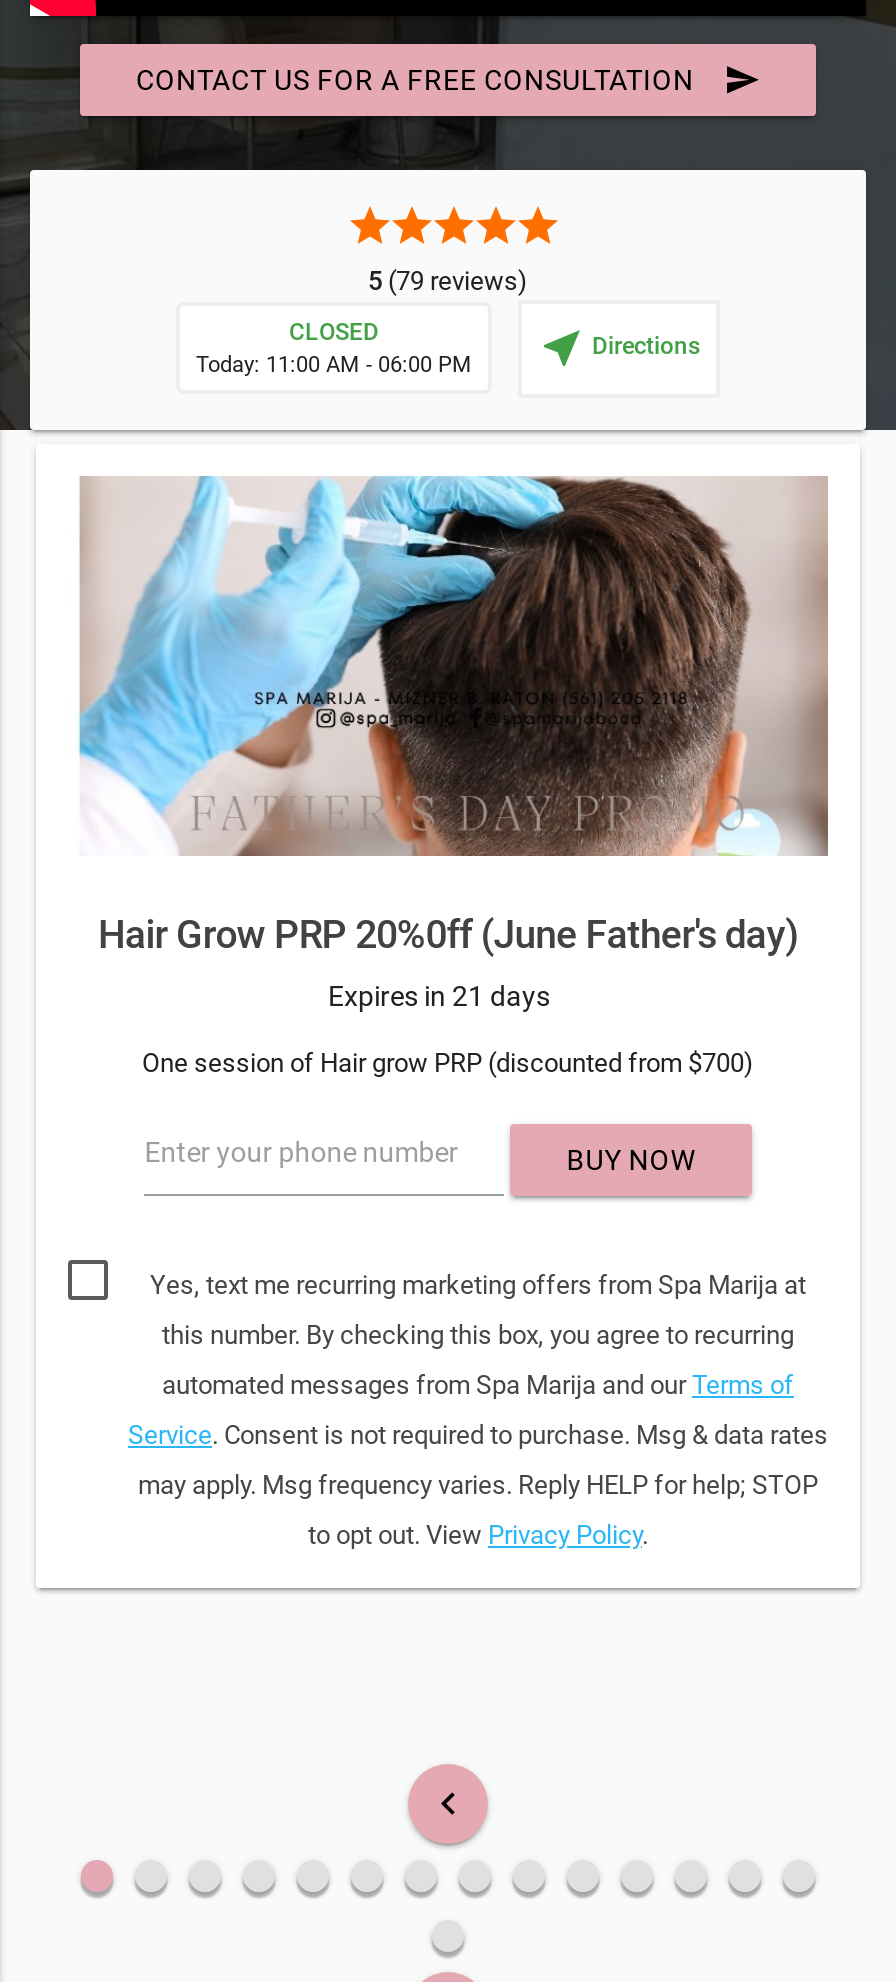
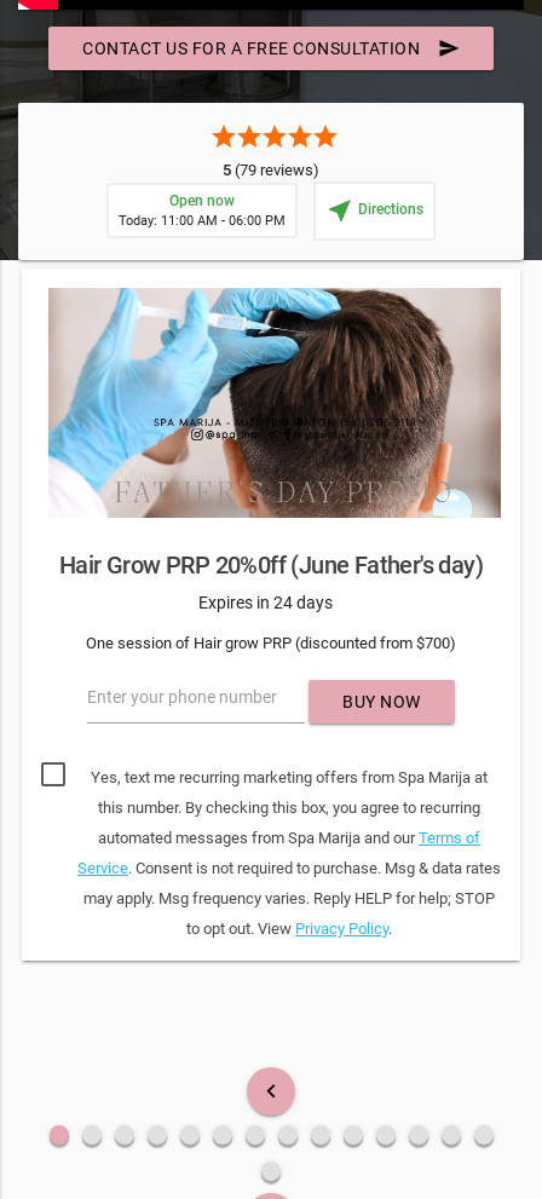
- CLOSED
+ Open now

- Expires in 21 days
+ Expires in 24 days
